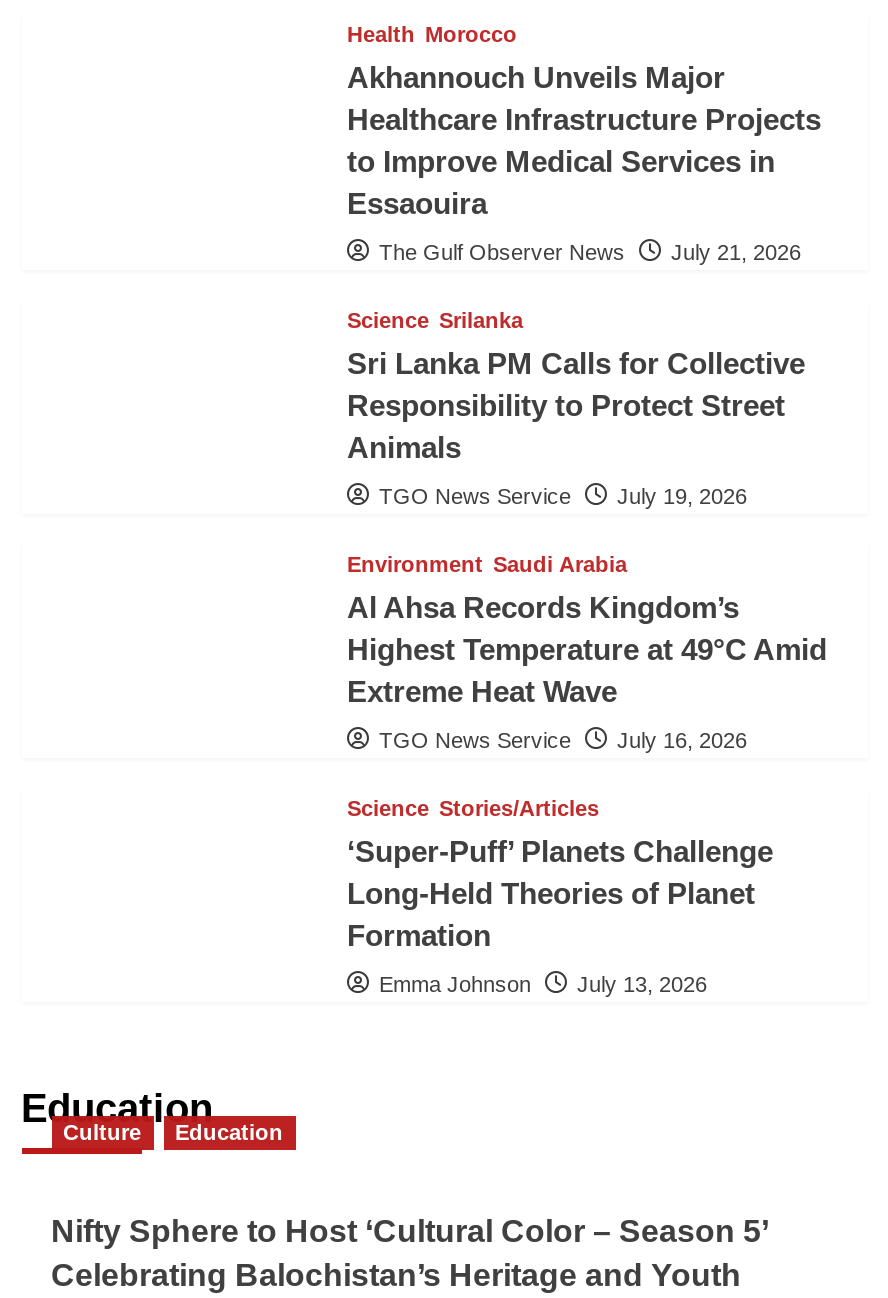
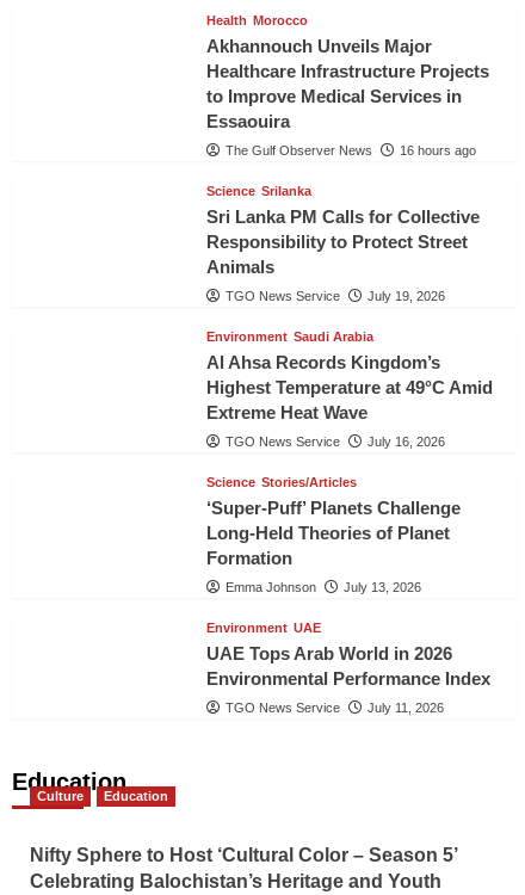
- The Gulf Observer News July 21, 2026
+ The Gulf Observer News 16 hours ago

+ Environment UAE
+ UAE Tops Arab World in 2026
+ Environmental Performance Index
+ TGO News Service
+ July 11, 2026
